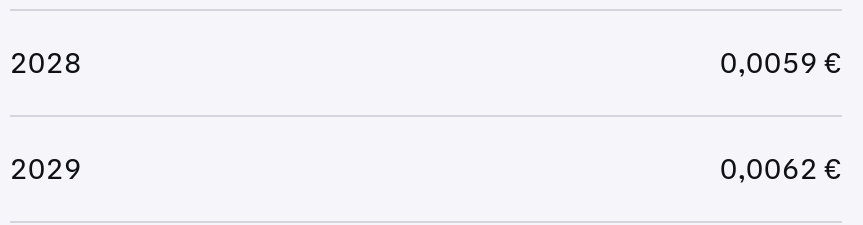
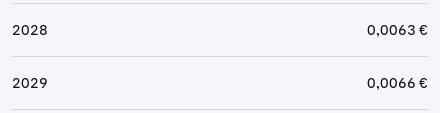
- 0,0059 €
+ 0,0063 €

- 0,0062 €
+ 0,0066 €
